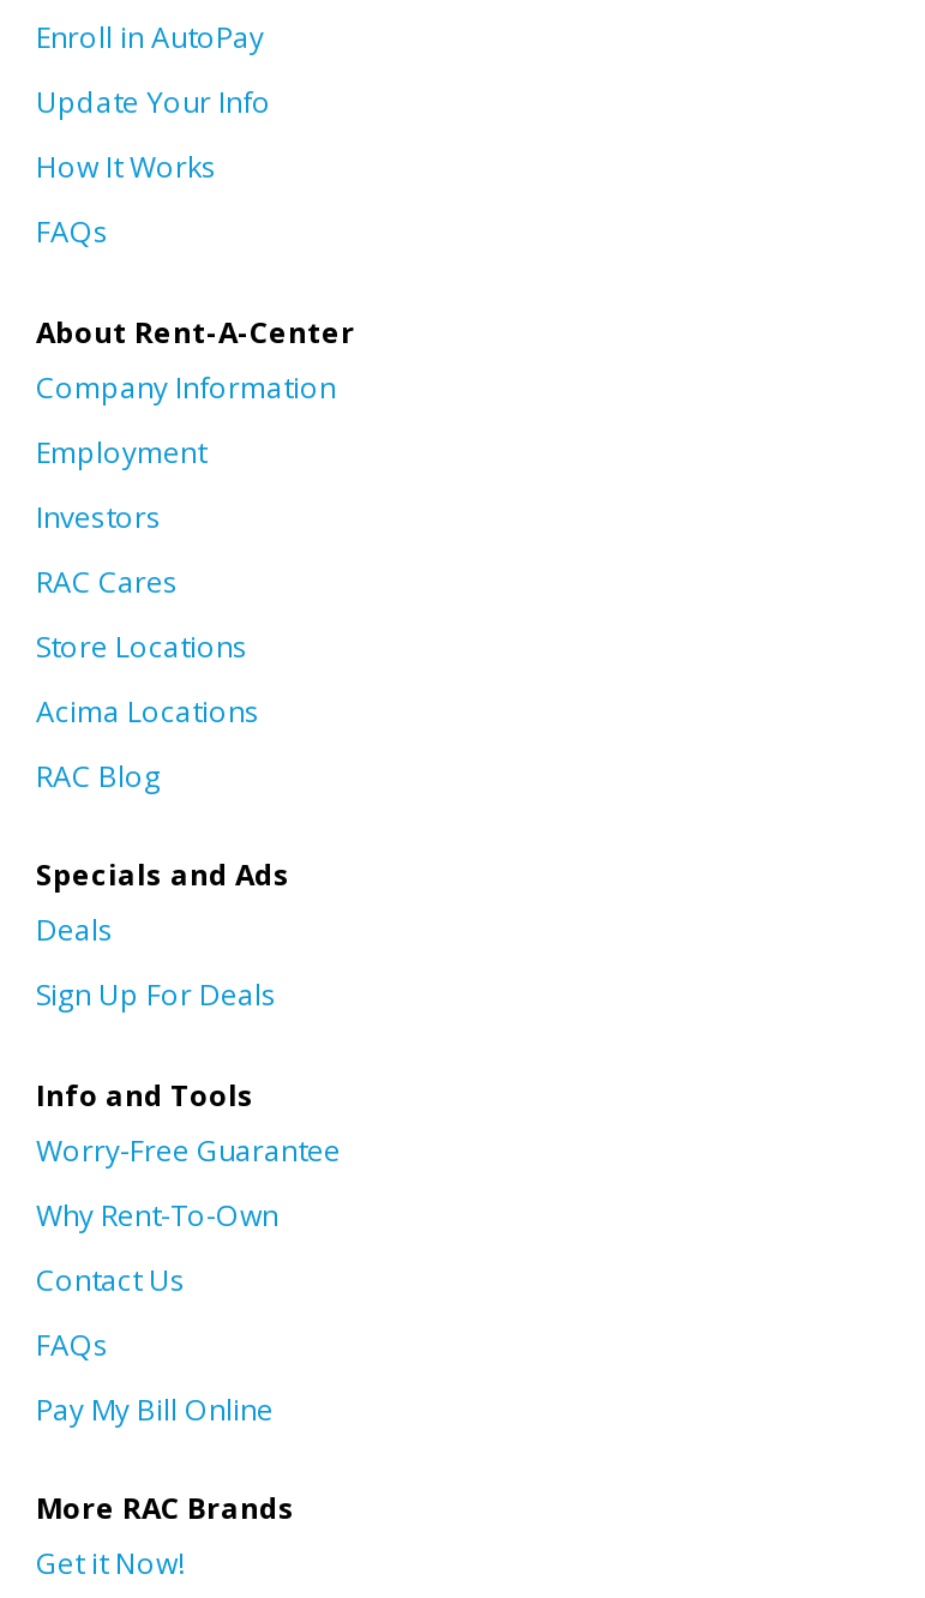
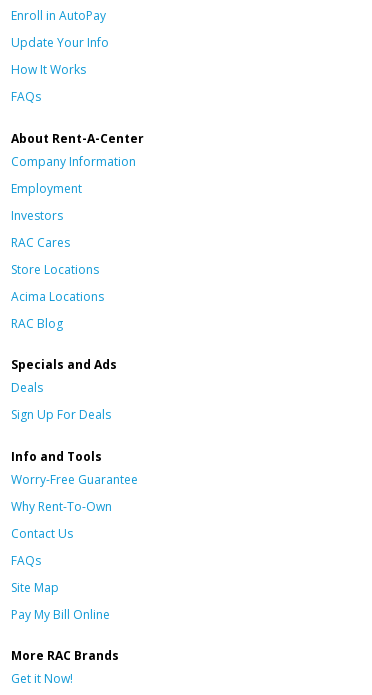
+ Site Map
